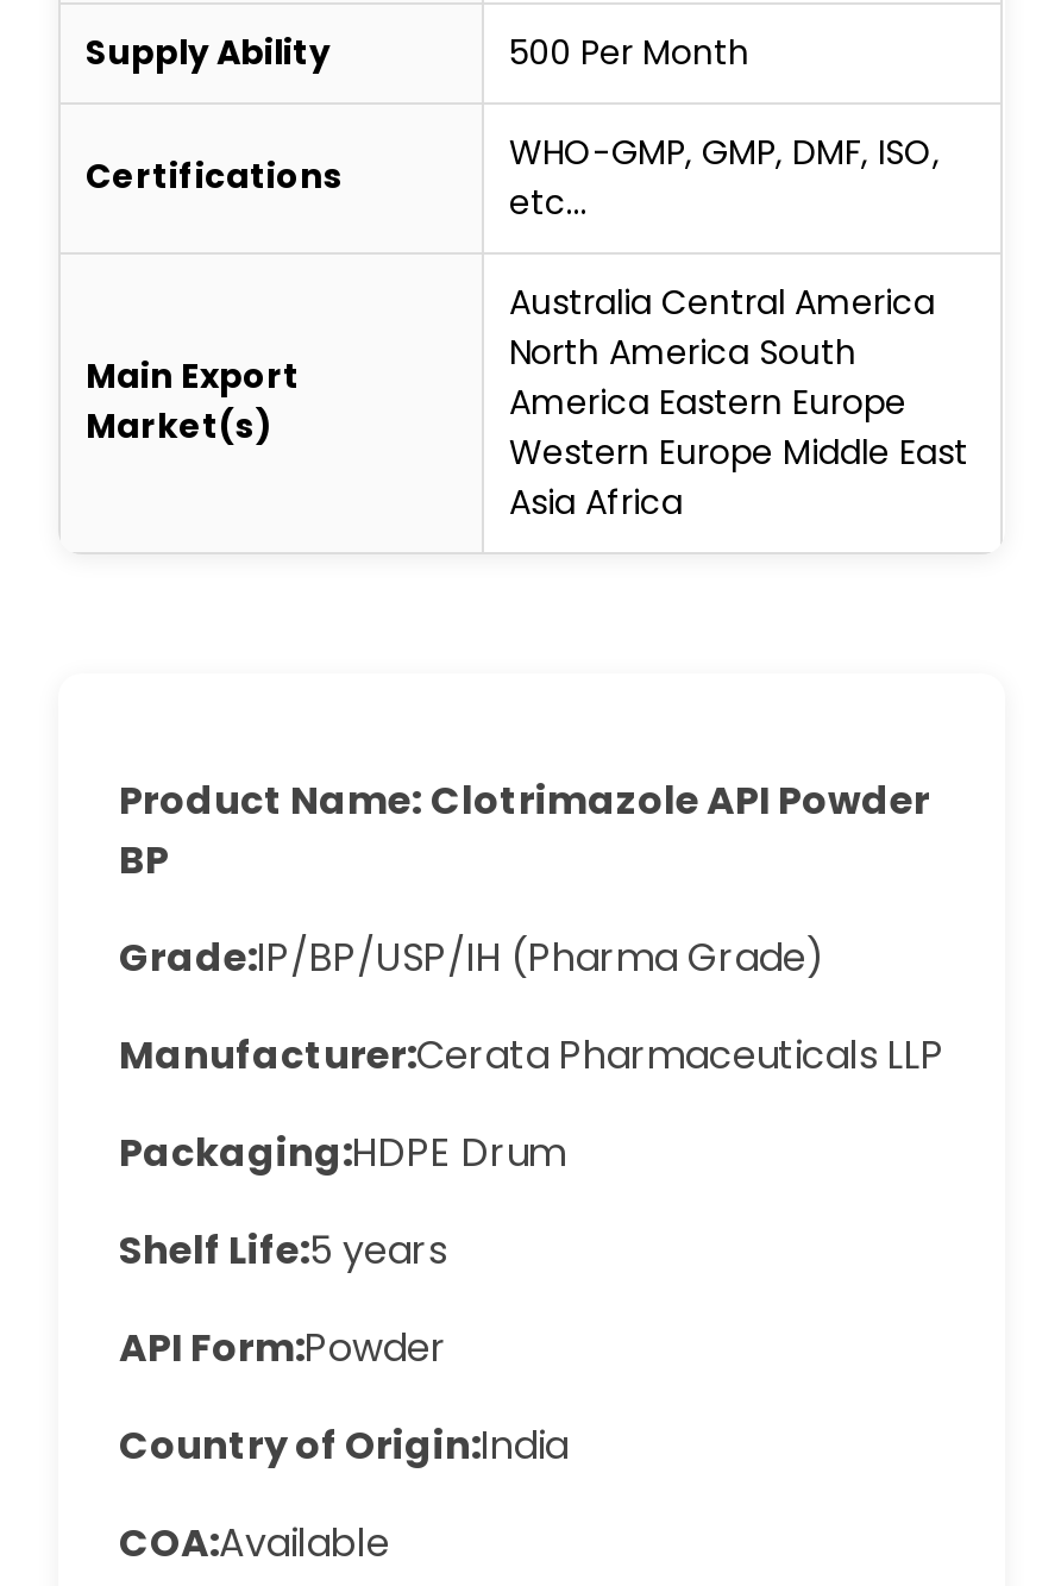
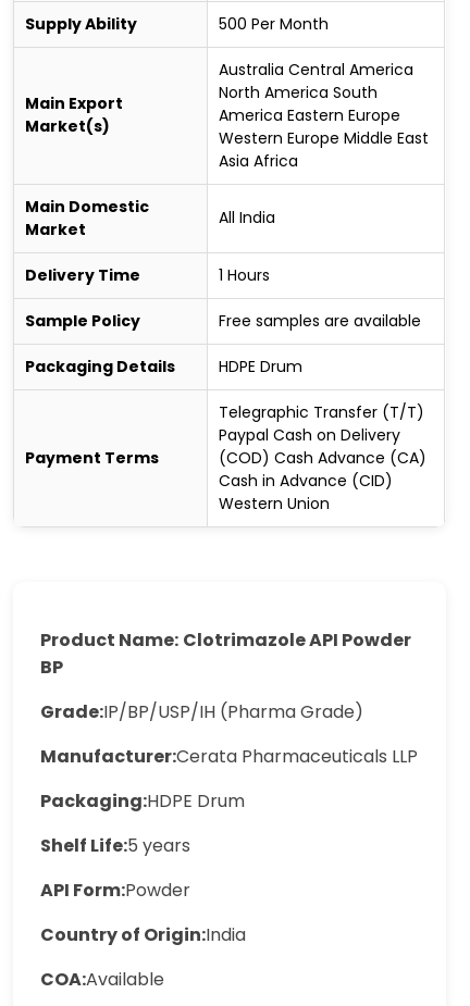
- Certifications
- WHO-GMP, GMP, DMF, ISO,
- etc...

moved up: Main Export | Market(s) | Australia Central America | North America South | America Eastern Europe | Western Europe Middle East | Asia Africa

+ Main Domestic
+ Market

+ All India
+ Delivery Time
+ 1 Hours
+ Sample Policy
+ Free samples are available
+ Packaging Details
+ HDPE Drum

+ Payment Terms

+ Telegraphic Transfer (T/T)
+ Paypal Cash on Delivery
+ (COD) Cash Advance (CA)
+ Cash in Advance (CID)
+ Western Union
